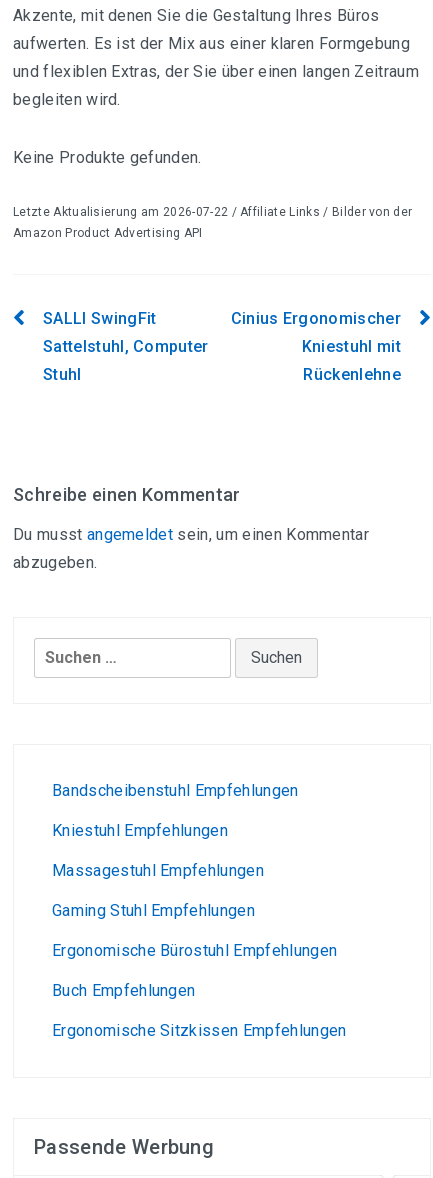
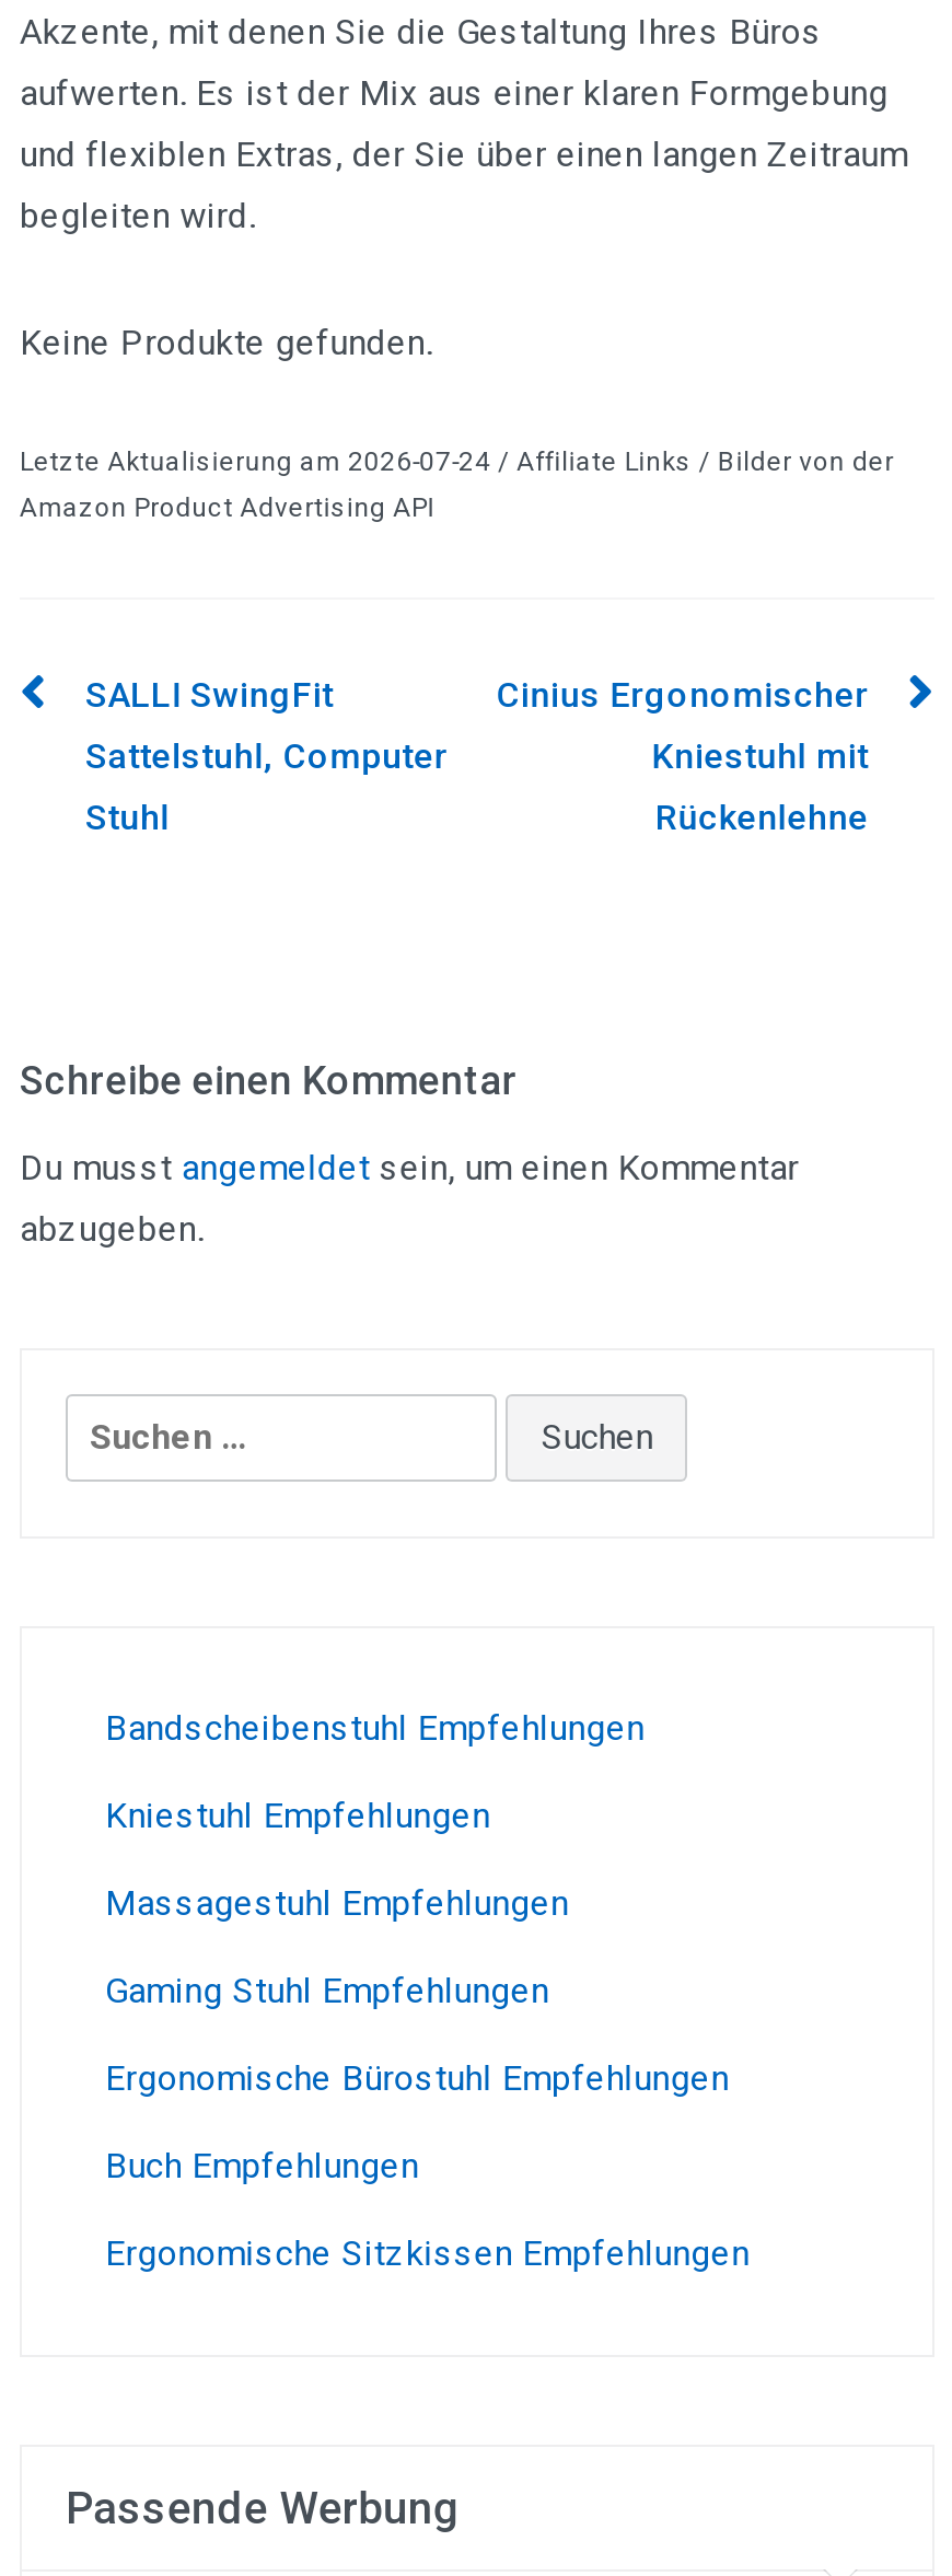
- Letzte Aktualisierung am 2026-07-22 / Affiliate Links / Bilder von der
+ Letzte Aktualisierung am 2026-07-24 / Affiliate Links / Bilder von der
